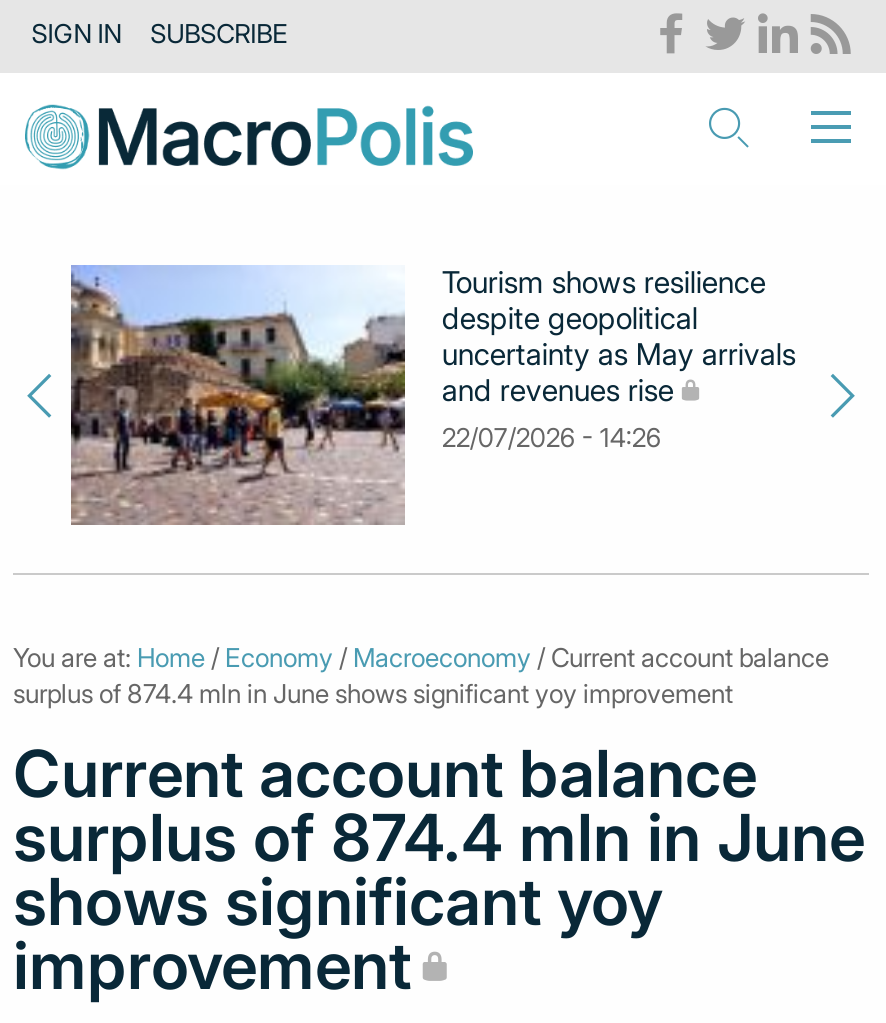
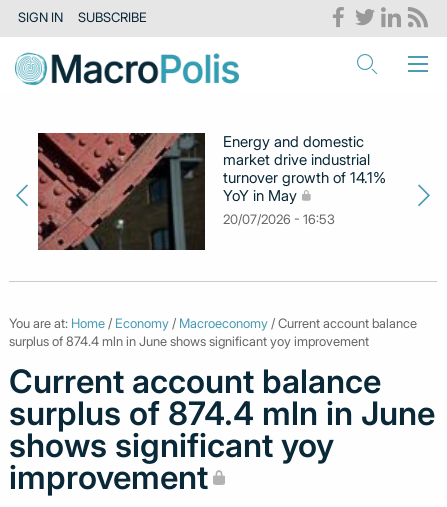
- [image]
- Tourism shows resilience
- despite geopolitical
- uncertainty as May arrivals
- and revenues rise
- 22/07/2026 - 14:26
+ [image]
+ Energy and domestic
+ market drive industrial
+ turnover growth of 14.1%
+ YoY in May
+ 20/07/2026 - 16:53
